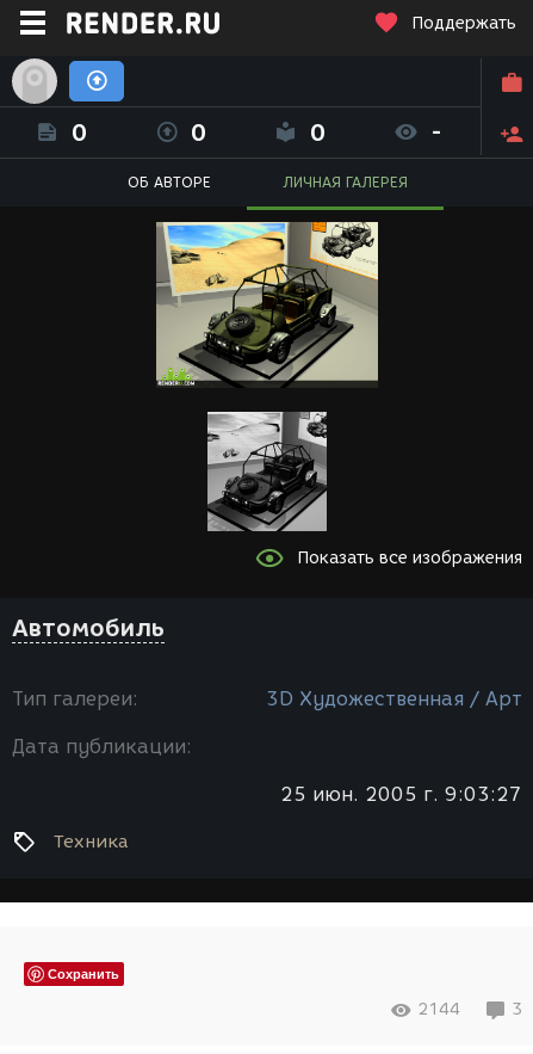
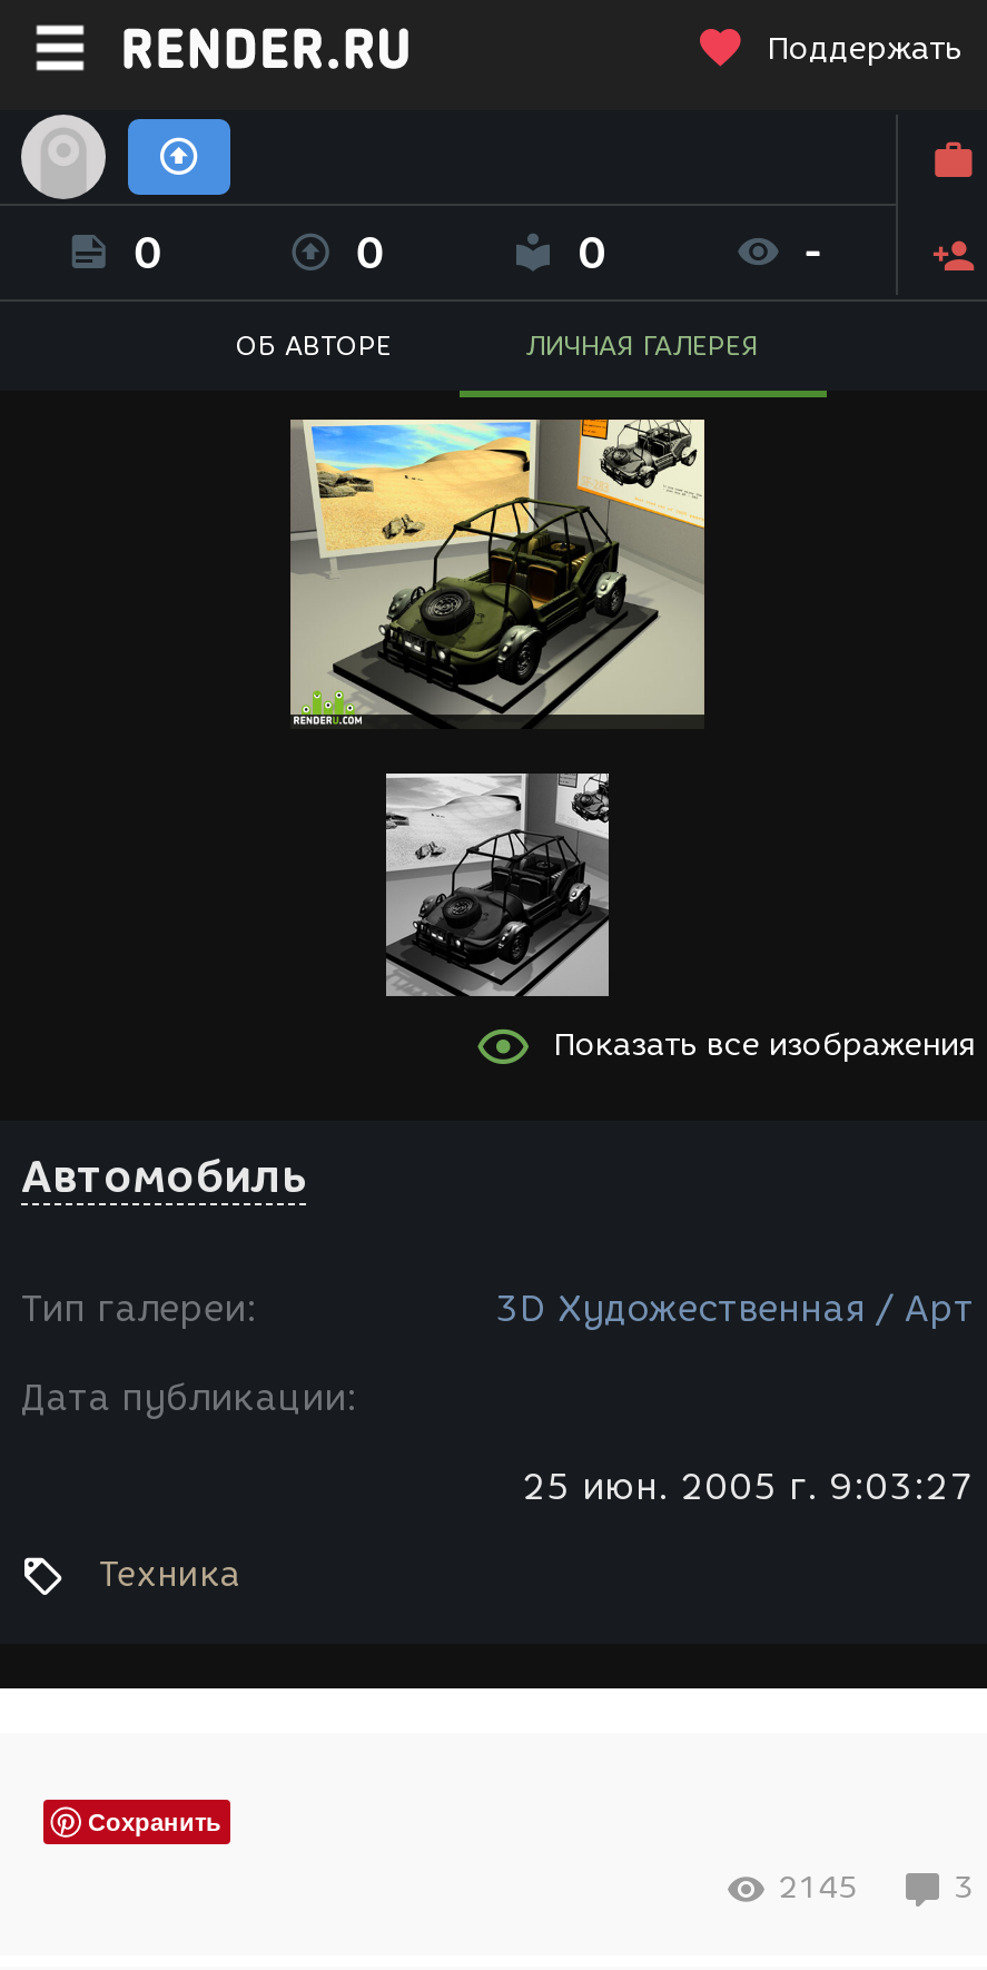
- 2144
+ 2145
